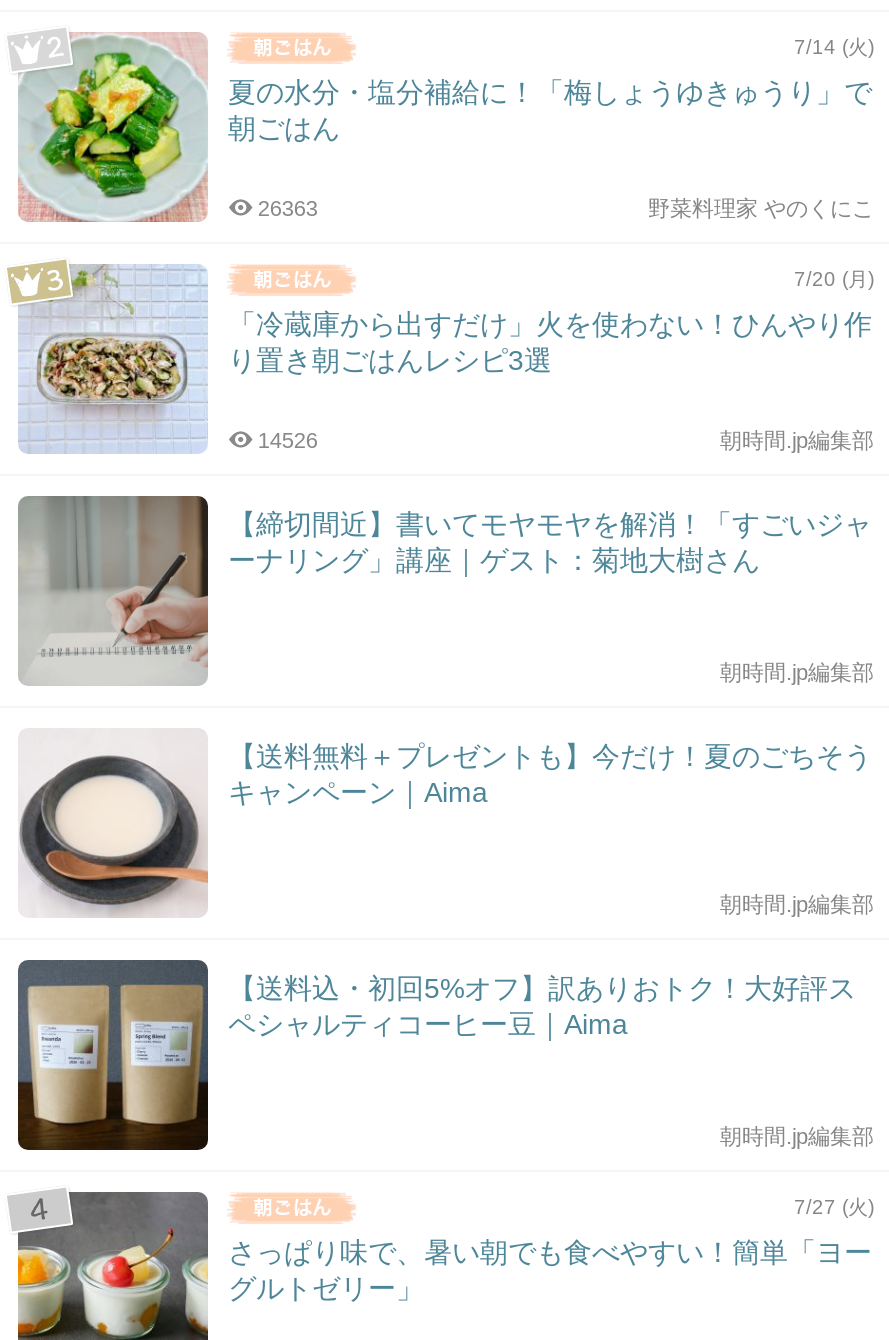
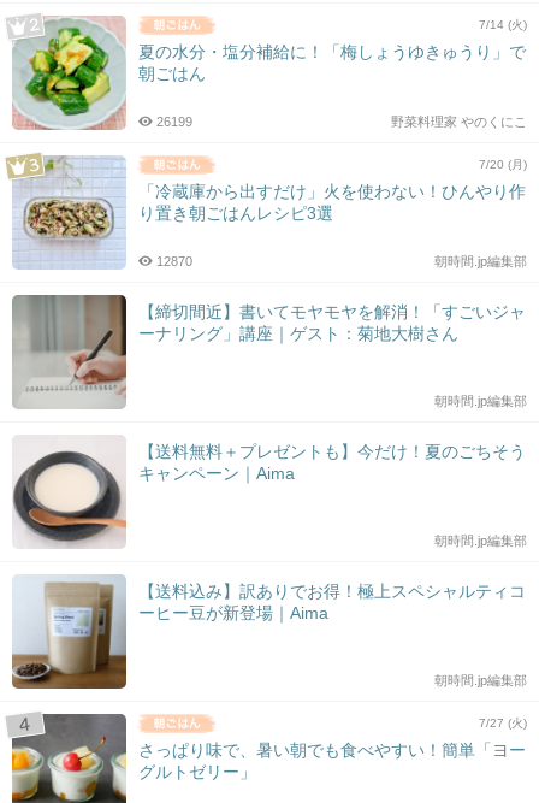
- 26363
+ 26199

- 14526
+ 12870

- [image]
- 【送料込・初回5%オフ】訳ありおトク！大好評ス
- ペシャルティコーヒー豆｜Aima
+ [image]
+ 【送料込み】訳ありでお得！極上スペシャルティコ
+ ーヒー豆が新登場｜Aima
